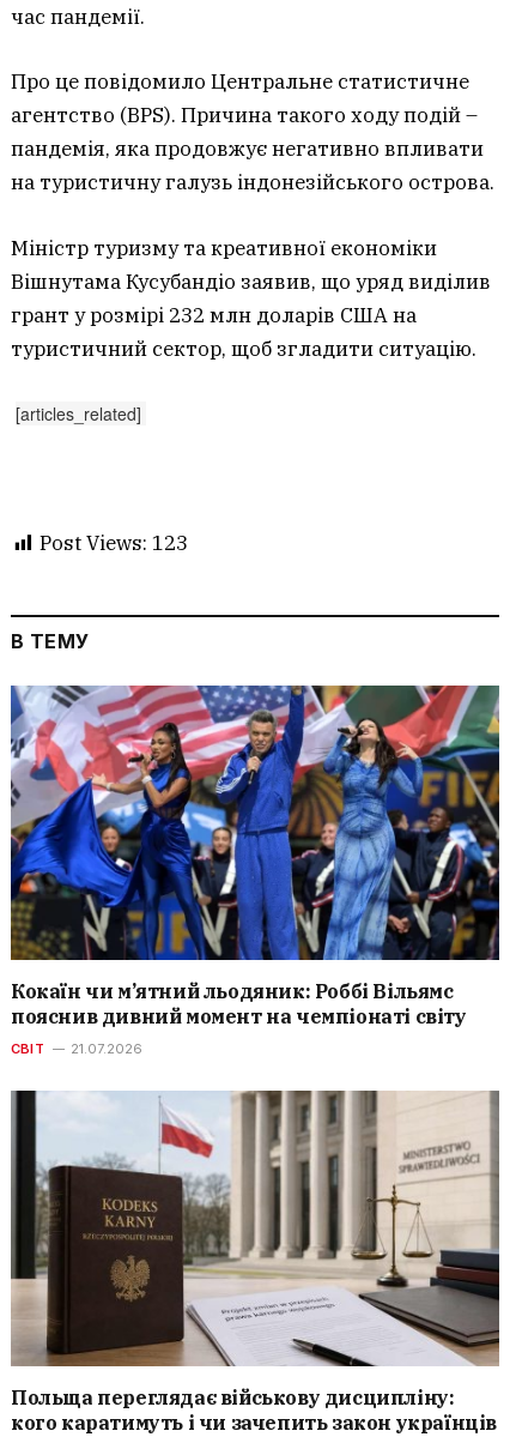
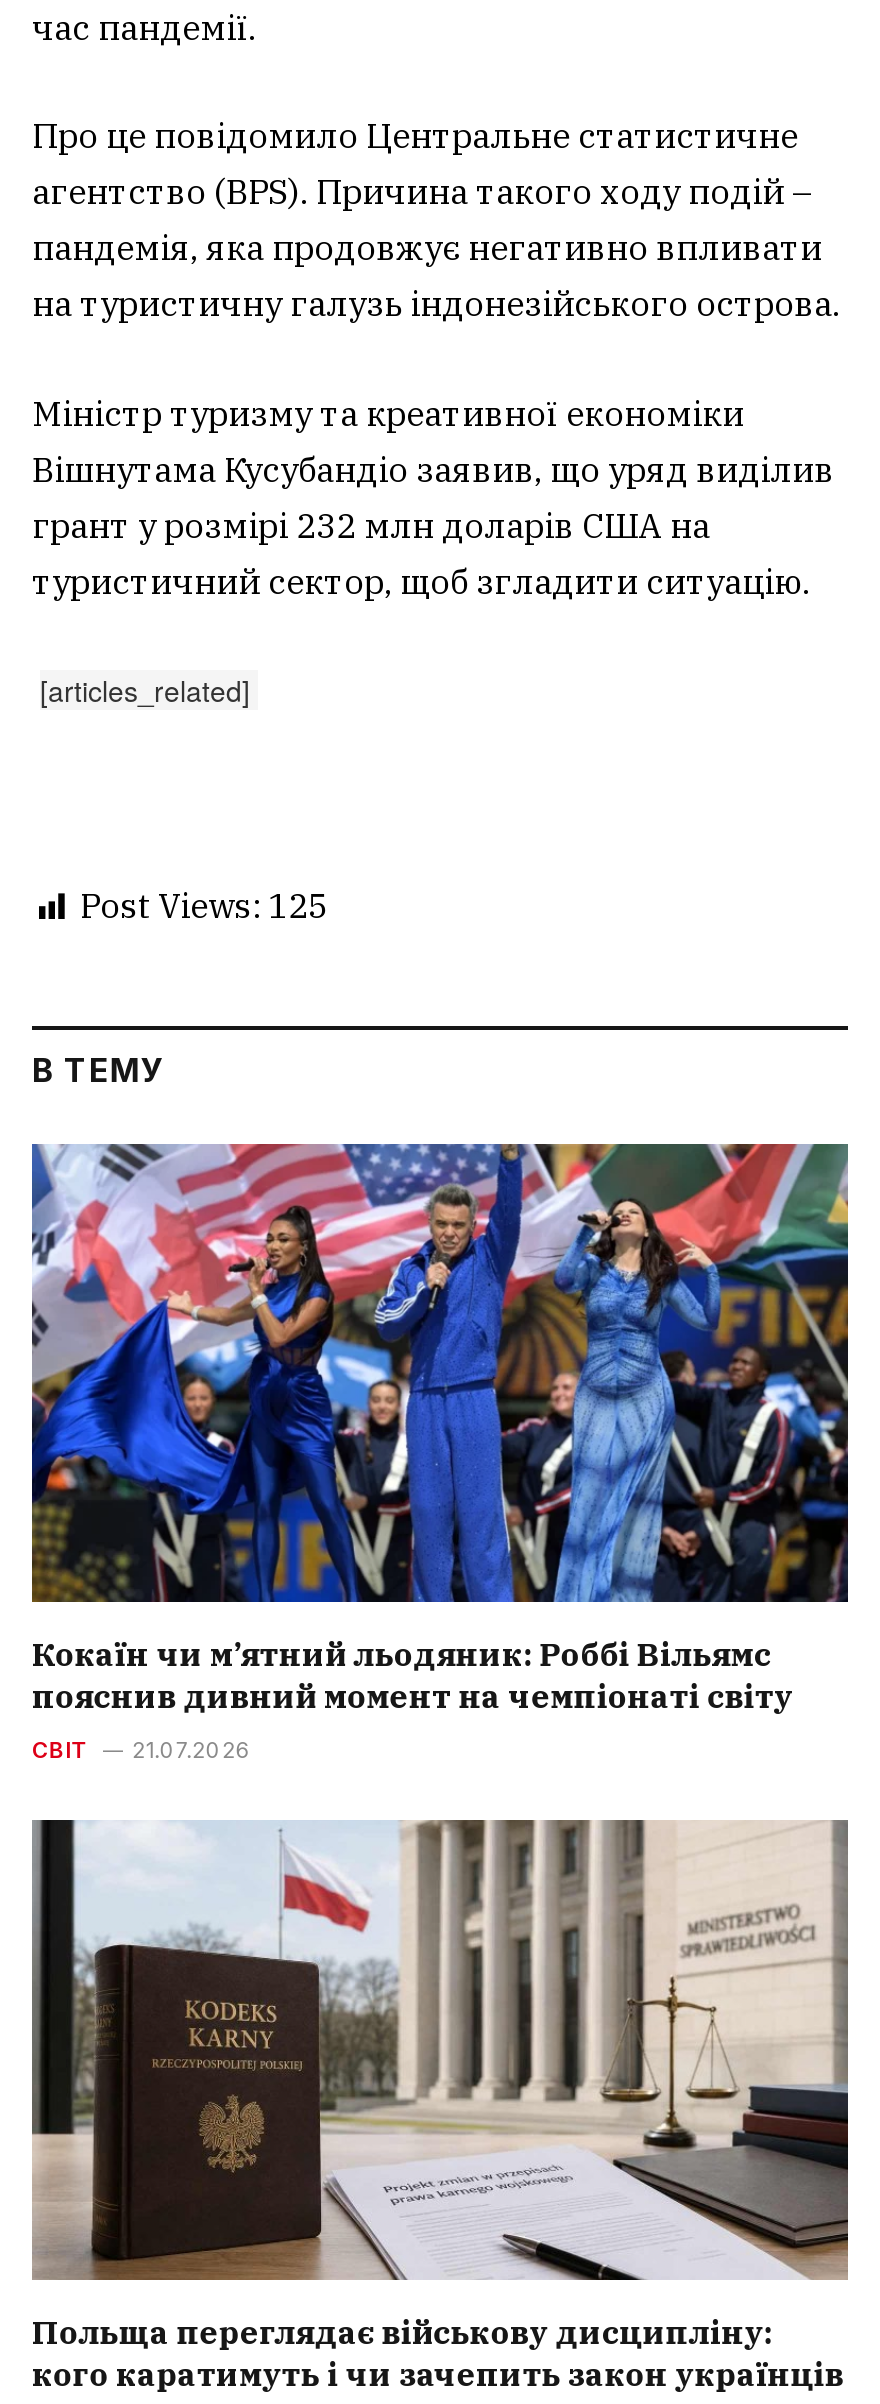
- Post Views: 123
+ Post Views: 125
